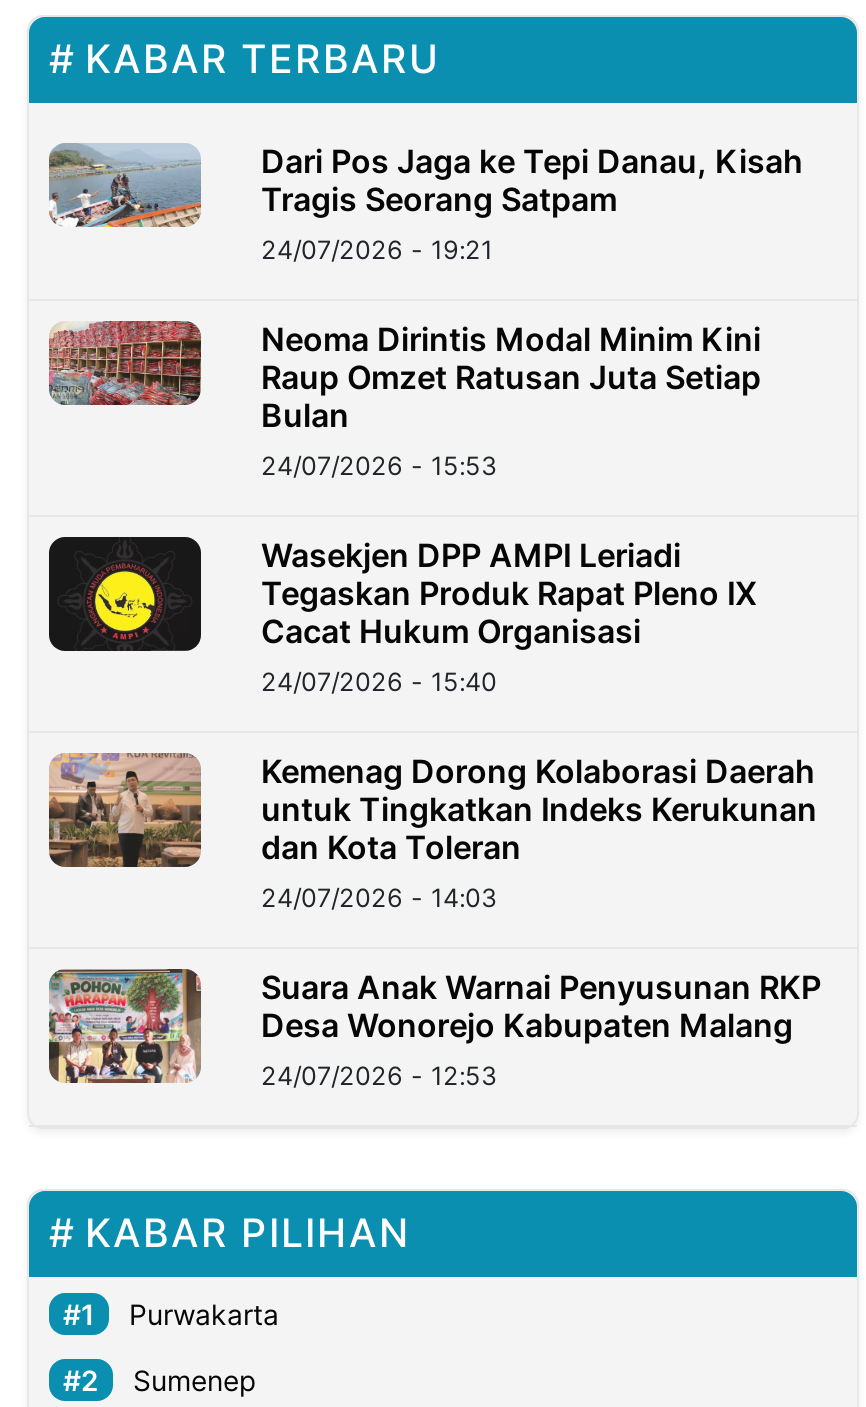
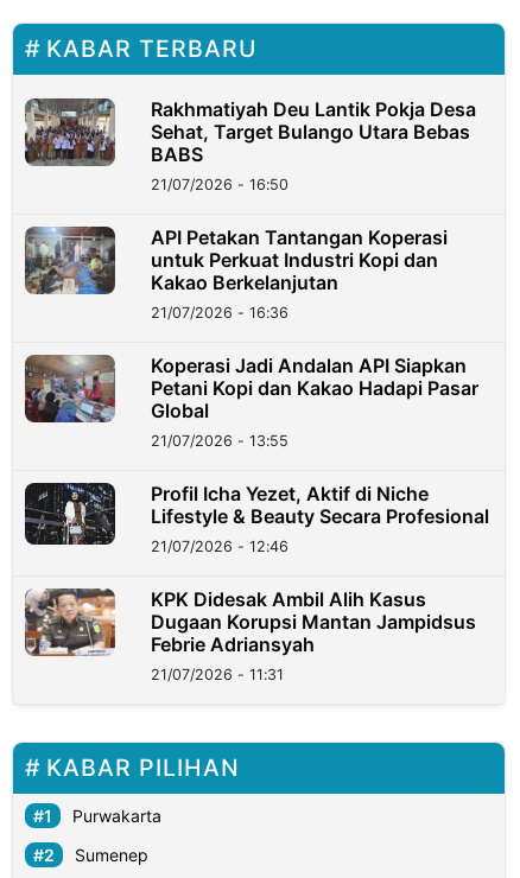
- [image]
- Dari Pos Jaga ke Tepi Danau, Kisah
- Tragis Seorang Satpam
- 24/07/2026 - 19:21
+ [image]
+ Rakhmatiyah Deu Lantik Pokja Desa
+ Sehat, Target Bulango Utara Bebas
+ BABS
+ 21/07/2026 - 16:50

- [image]
- Neoma Dirintis Modal Minim Kini
- Raup Omzet Ratusan Juta Setiap
- Bulan
- 24/07/2026 - 15:53
+ [image]
+ API Petakan Tantangan Koperasi
+ untuk Perkuat Industri Kopi dan
+ Kakao Berkelanjutan
+ 21/07/2026 - 16:36

- [image]
- Wasekjen DPP AMPI Leriadi
- Tegaskan Produk Rapat Pleno IX
- Cacat Hukum Organisasi
- 24/07/2026 - 15:40
+ [image]
+ Koperasi Jadi Andalan API Siapkan
+ Petani Kopi dan Kakao Hadapi Pasar
+ Global
+ 21/07/2026 - 13:55

- [image]
- Kemenag Dorong Kolaborasi Daerah
- untuk Tingkatkan Indeks Kerukunan
- dan Kota Toleran
- 24/07/2026 - 14:03
+ [image]
+ Profil Icha Yezet, Aktif di Niche
+ Lifestyle & Beauty Secara Profesional
+ 21/07/2026 - 12:46

- [image]
- Suara Anak Warnai Penyusunan RKP
- Desa Wonorejo Kabupaten Malang
- 24/07/2026 - 12:53
+ [image]
+ KPK Didesak Ambil Alih Kasus
+ Dugaan Korupsi Mantan Jampidsus
+ Febrie Adriansyah
+ 21/07/2026 - 11:31
